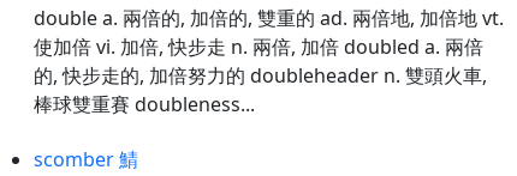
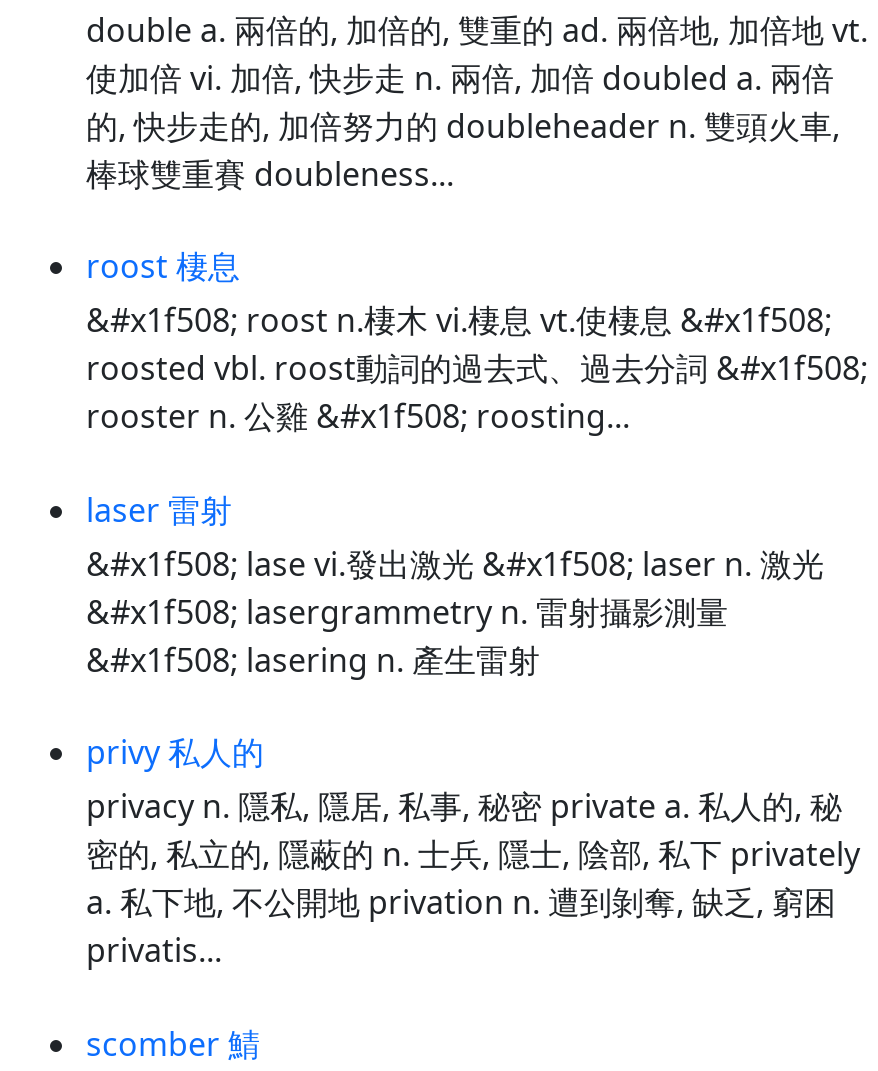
+ roost 棲息
+ &#x1f508; roost n.棲木 vi.棲息 vt.使棲息 &#x1f508;
+ roosted vbl. roost動詞的過去式、過去分詞 &#x1f508;
+ rooster n. 公雞 &#x1f508; roosting...
+ laser 雷射
+ &#x1f508; lase vi.發出激光 &#x1f508; laser n. 激光
+ &#x1f508; lasergrammetry n. 雷射攝影測量
+ &#x1f508; lasering n. 產生雷射
+ privy 私人的
+ privacy n. 隱私, 隱居, 私事, 秘密 private a. 私人的, 秘
+ 密的, 私立的, 隱蔽的 n. 士兵, 隱士, 陰部, 私下 privately
+ a. 私下地, 不公開地 privation n. 遭到剝奪, 缺乏, 窮困
+ privatis...
